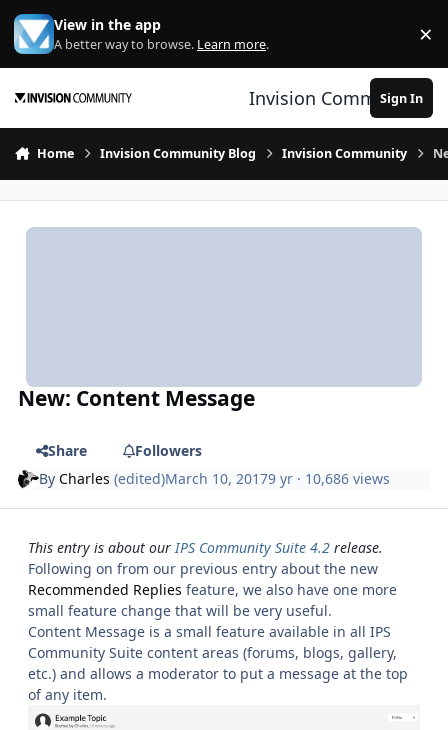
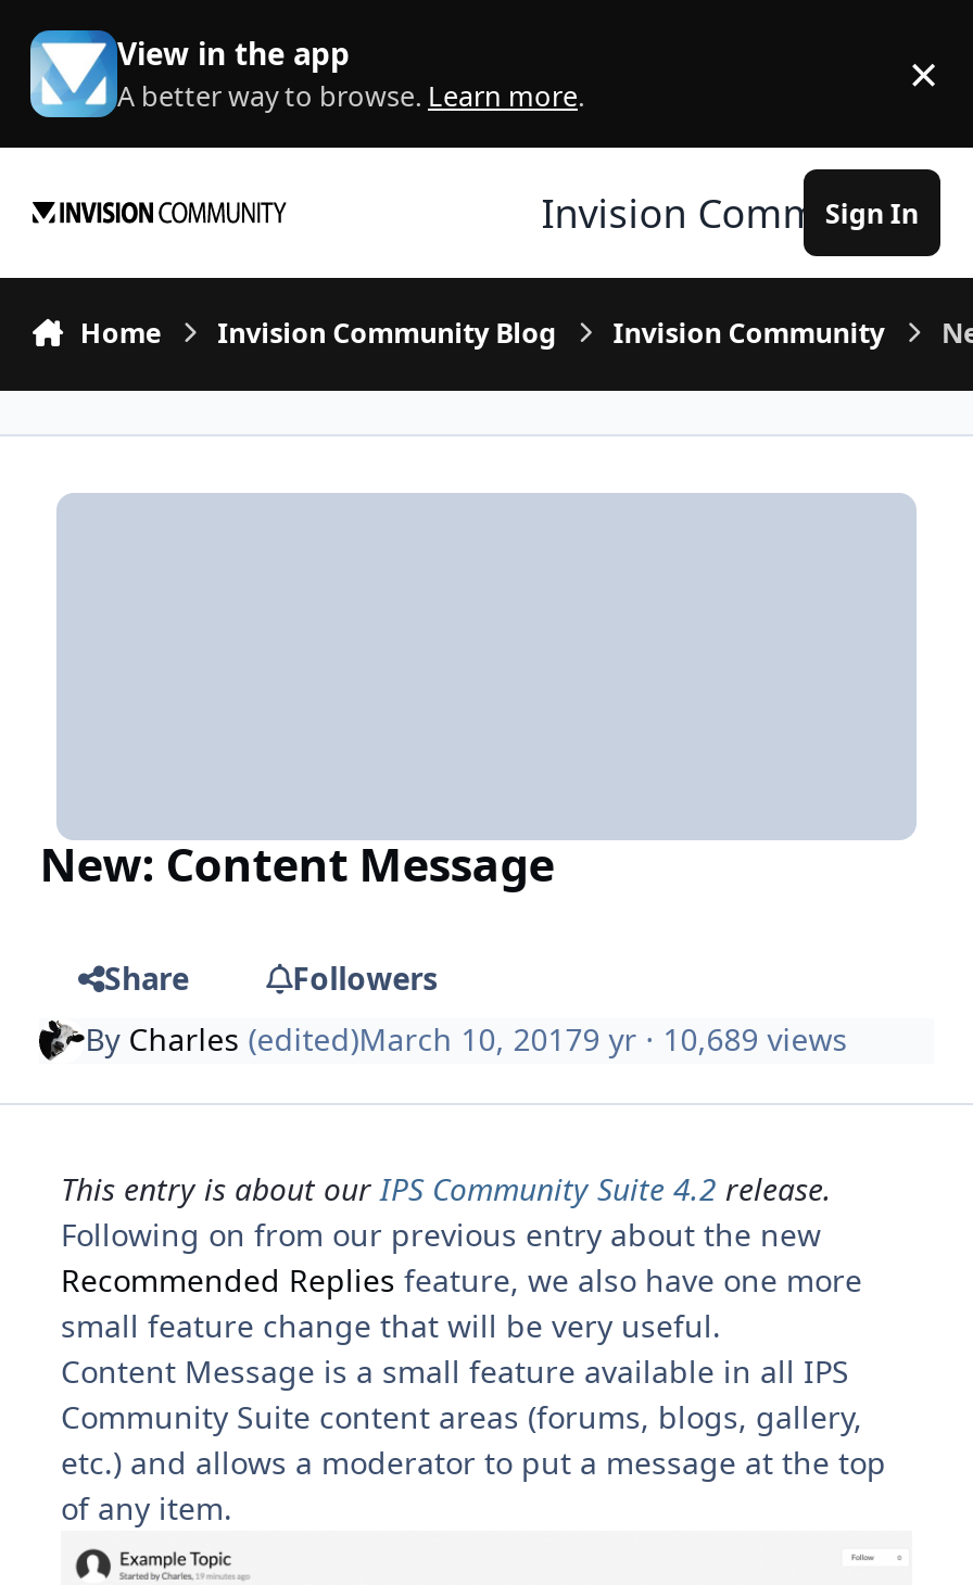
- By Charles (edited)March 10, 20179 yr · 10,686 views
+ By Charles (edited)March 10, 20179 yr · 10,689 views
